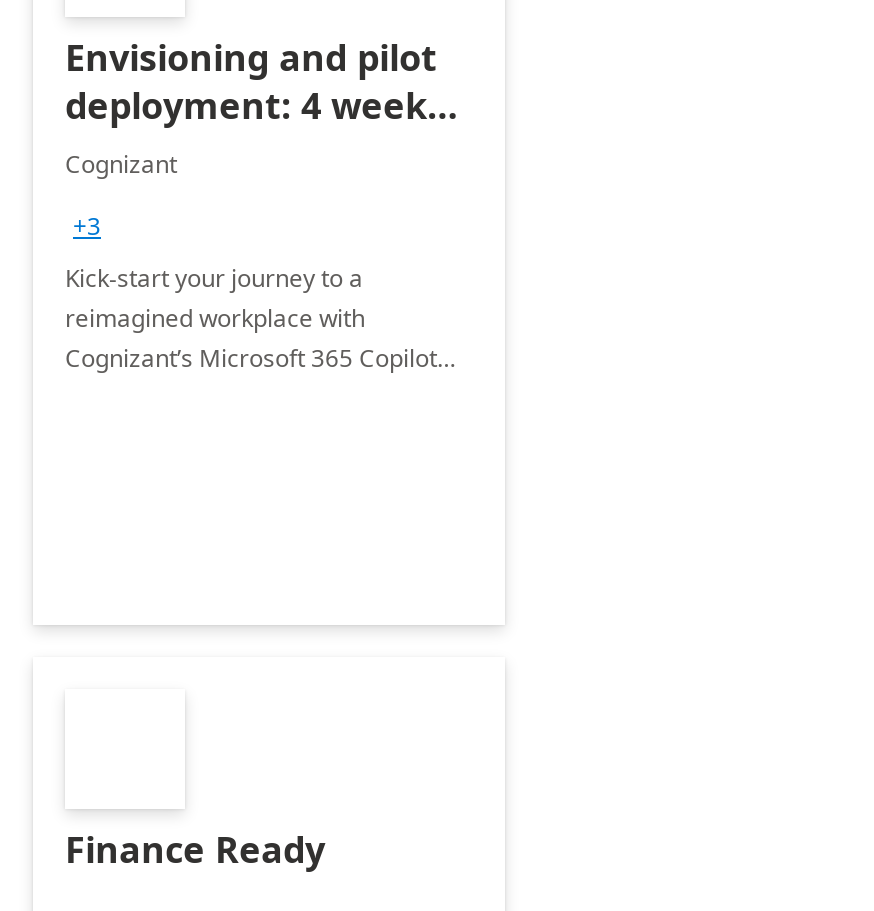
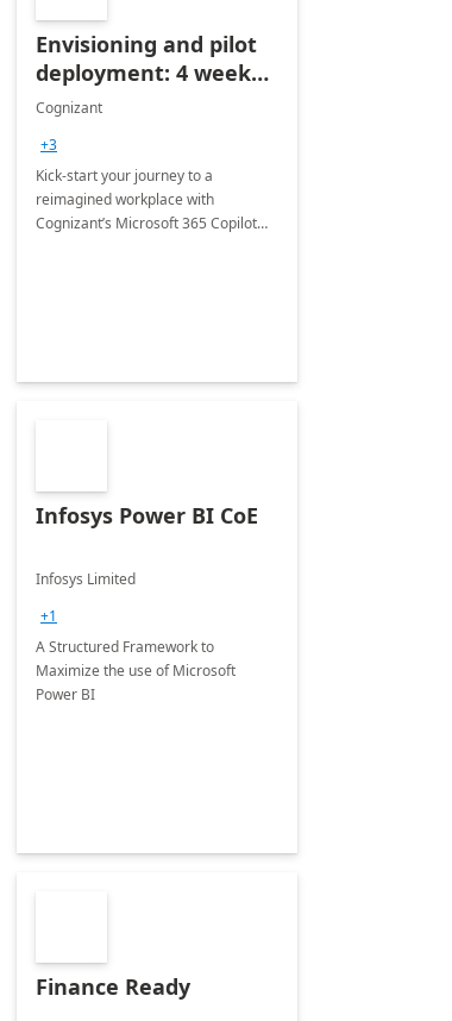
+ Infosys Power BI CoE
+ Infosys Limited
+ +1
+ A Structured Framework to
+ Maximize the use of Microsoft
+ Power BI
